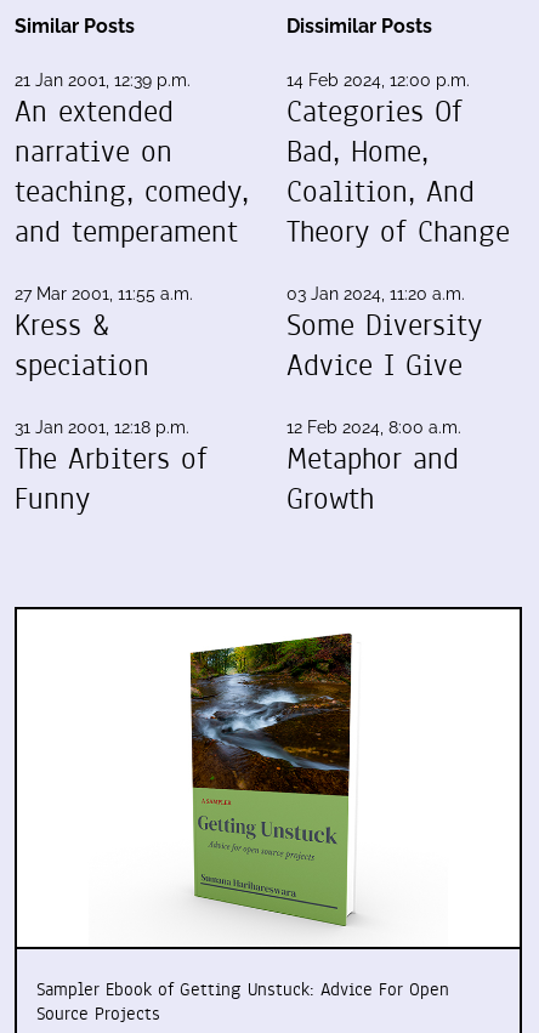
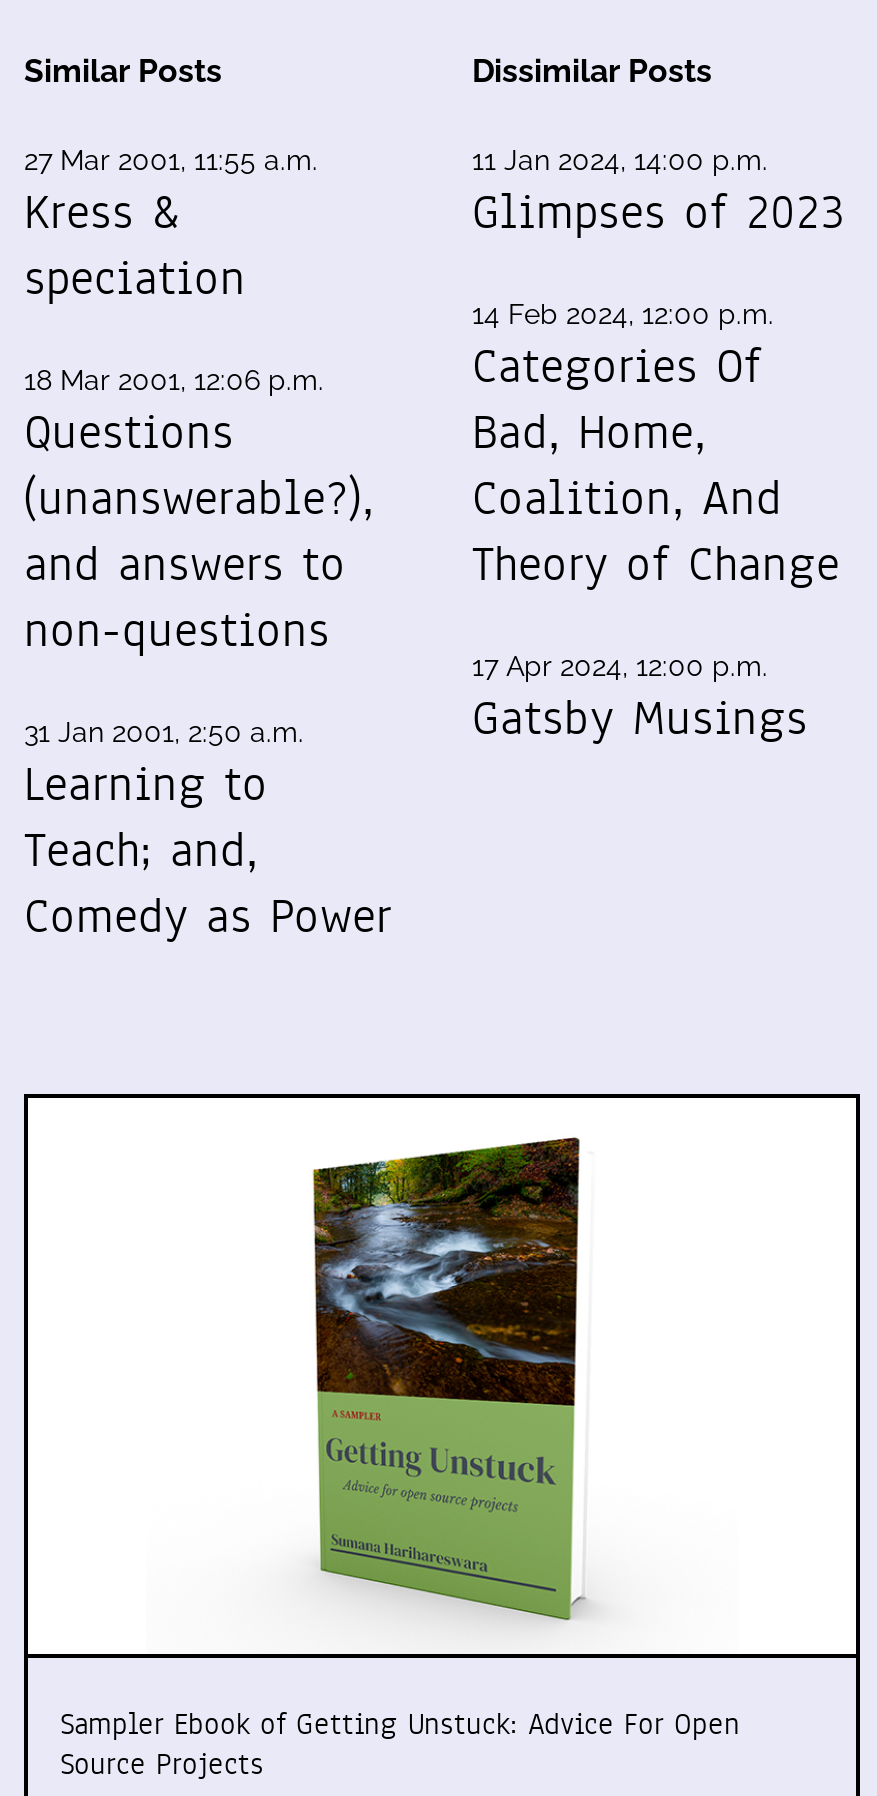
- 21 Jan 2001, 12:39 p.m.
- An extended
- narrative on
- teaching, comedy,
- and temperament

moved down: 14 Feb 2024, 12:00 p.m. | Categories Of | Bad, Home, | Coalition, And | Theory of Change

moved up: 27 Mar 2001, 11:55 a.m. | Kress & | speciation

- 03 Jan 2024, 11:20 a.m.
- Some Diversity
- Advice I Give
- 12 Feb 2024, 8:00 a.m.
- Metaphor and
- Growth
+ 17 Apr 2024, 12:00 p.m.
+ Gatsby Musings

+ 11 Jan 2024, 14:00 p.m.
+ Glimpses of 2023

- 31 Jan 2001, 12:18 p.m.
- The Arbiters of
- Funny
+ 18 Mar 2001, 12:06 p.m.
+ Questions
+ (unanswerable?),
+ and answers to
+ non-questions
+ 31 Jan 2001, 2:50 a.m.
+ Learning to
+ Teach; and,
+ Comedy as Power
